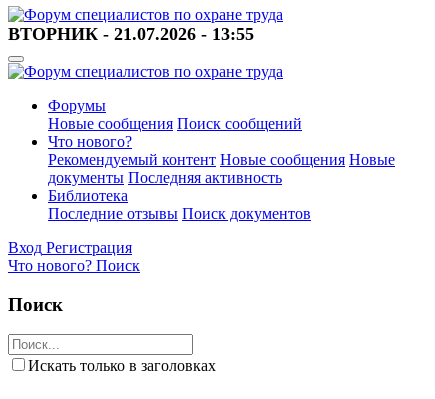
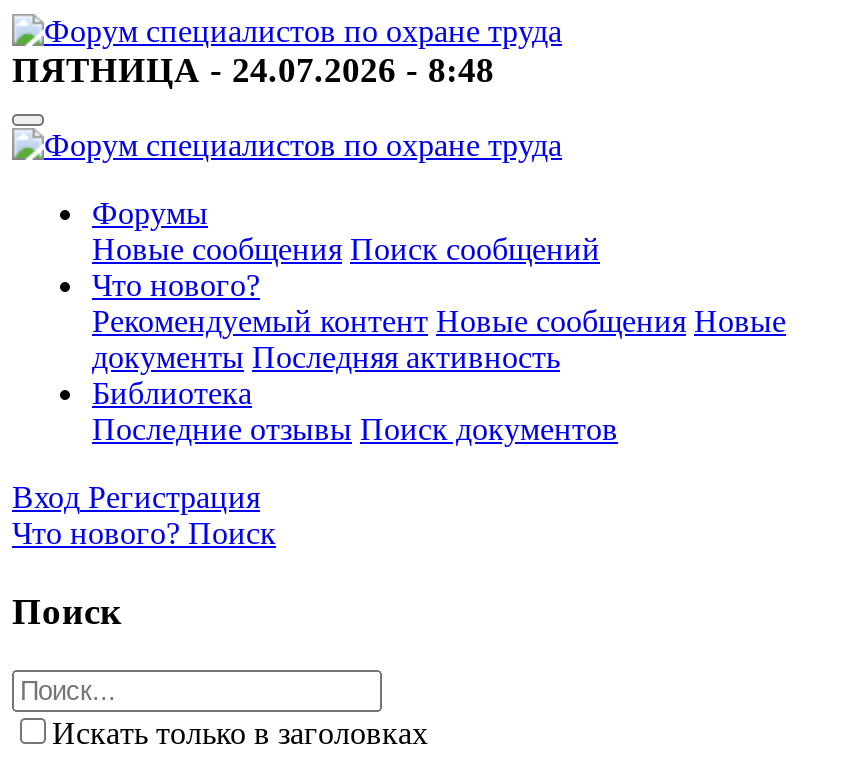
- ВТОРНИК - 21.07.2026 - 13:55
+ ПЯТНИЦА - 24.07.2026 - 8:48
